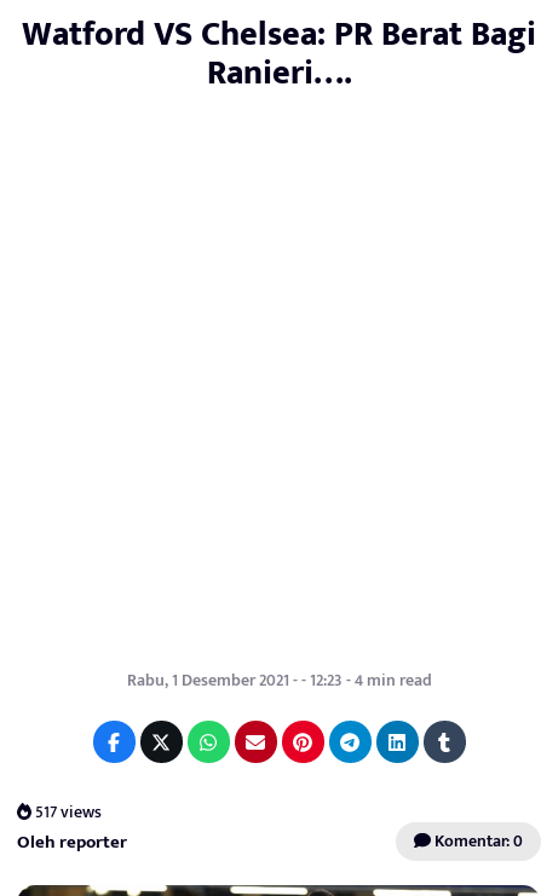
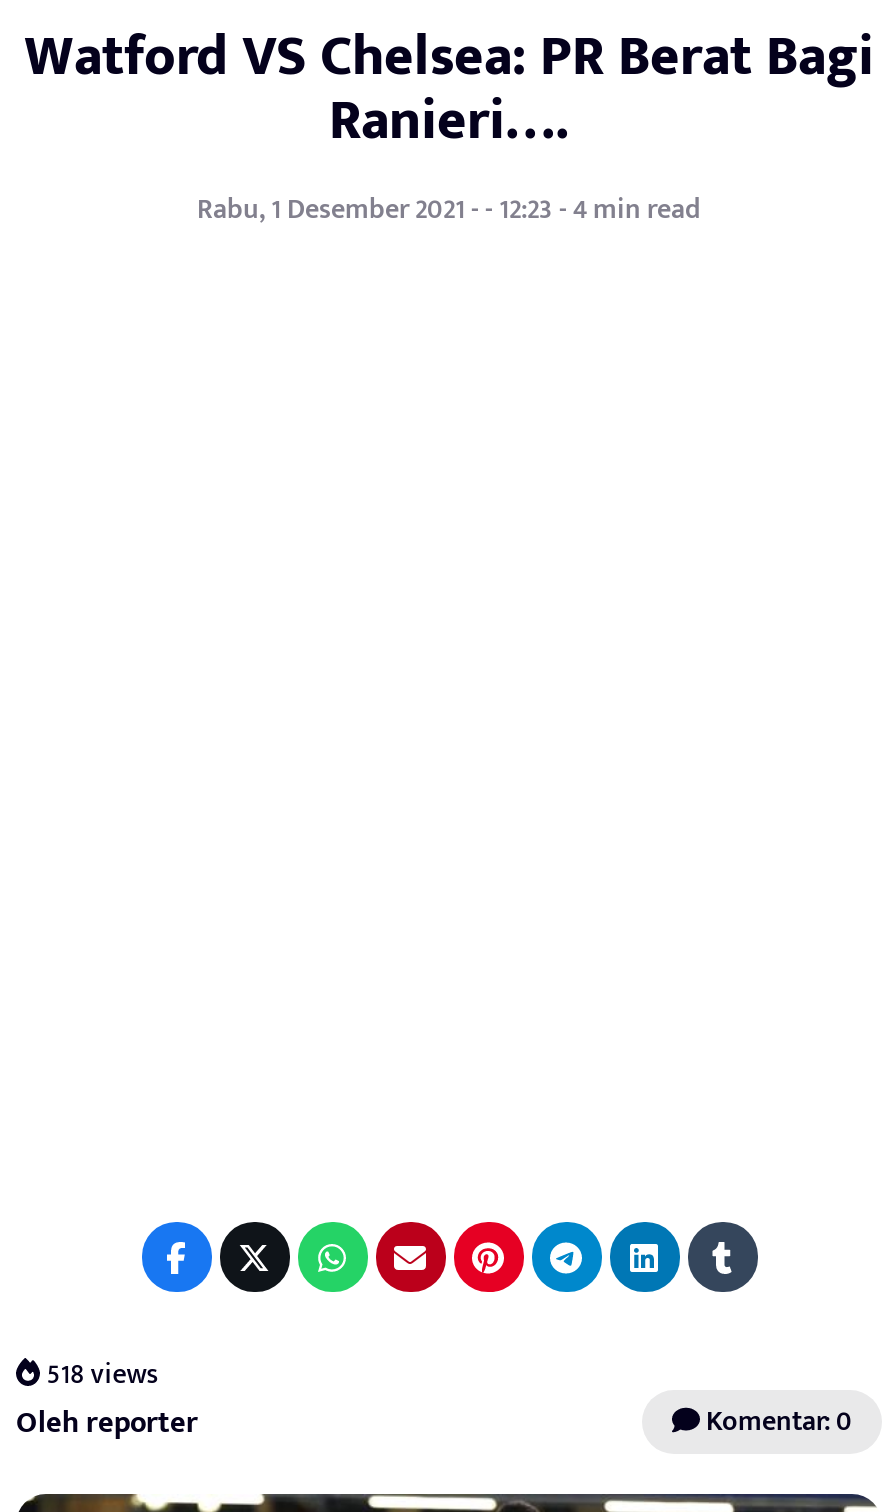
moved up: Rabu, 1 Desember 2021 - - 12:23 - 4 min read

- 517 views
+ 518 views
